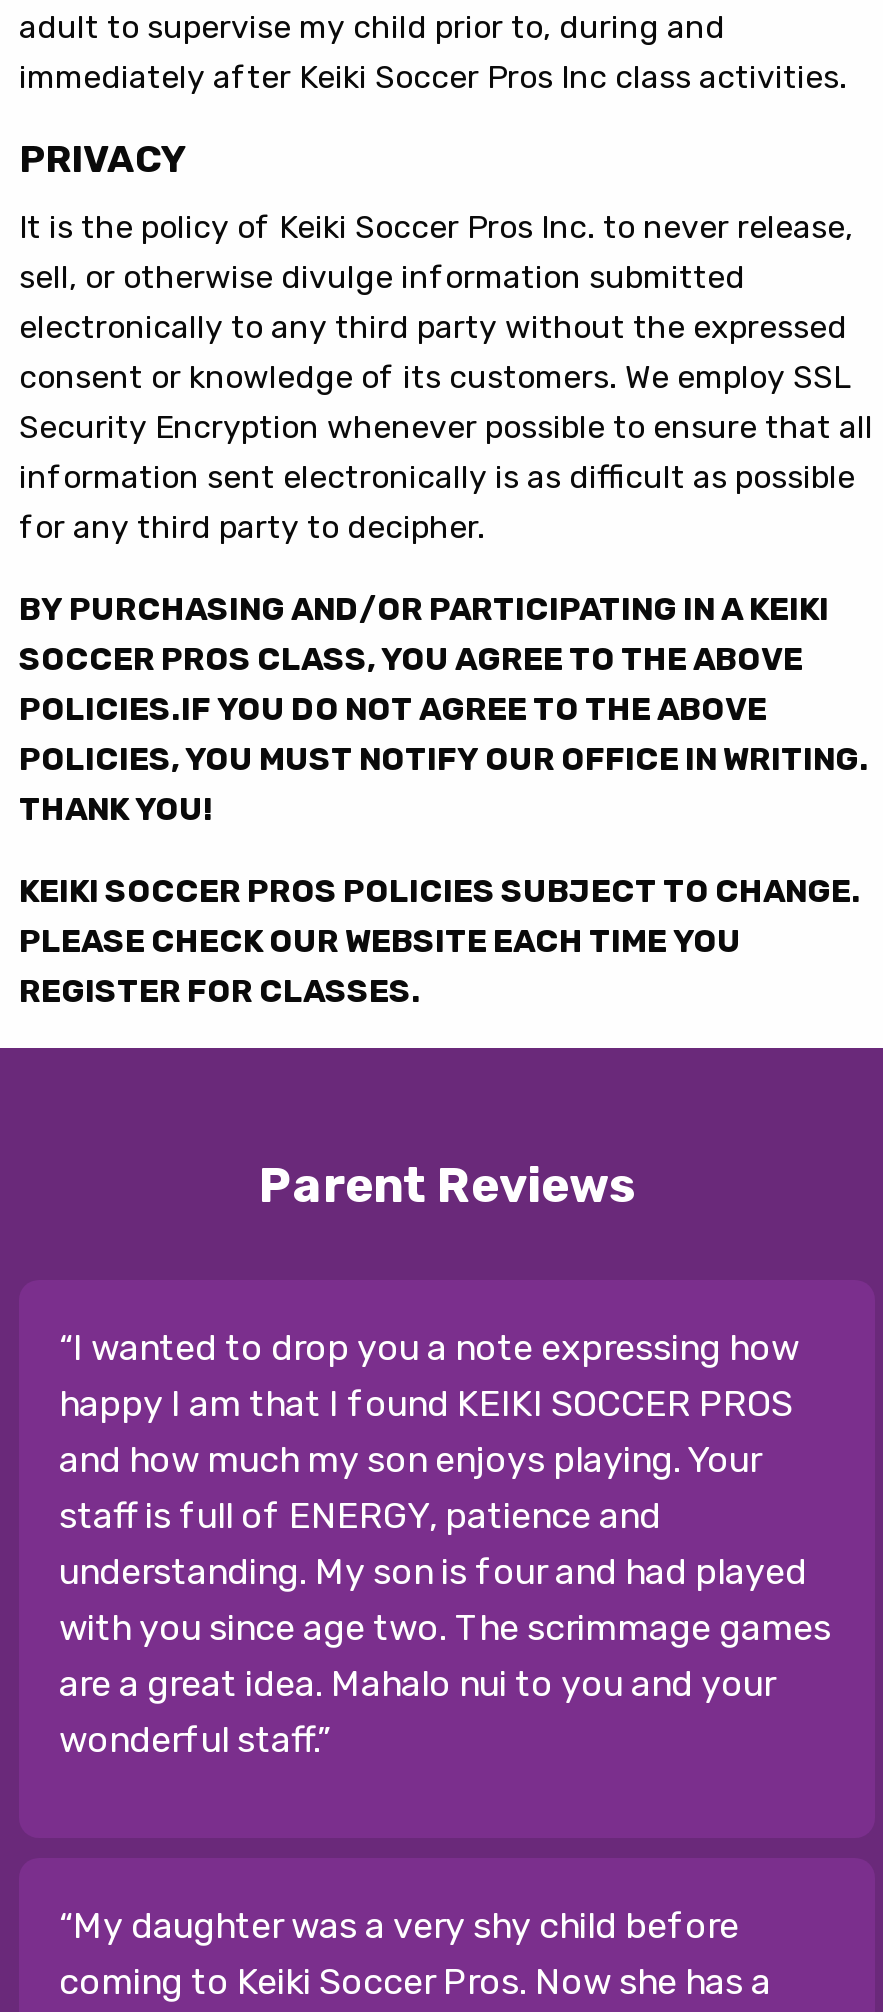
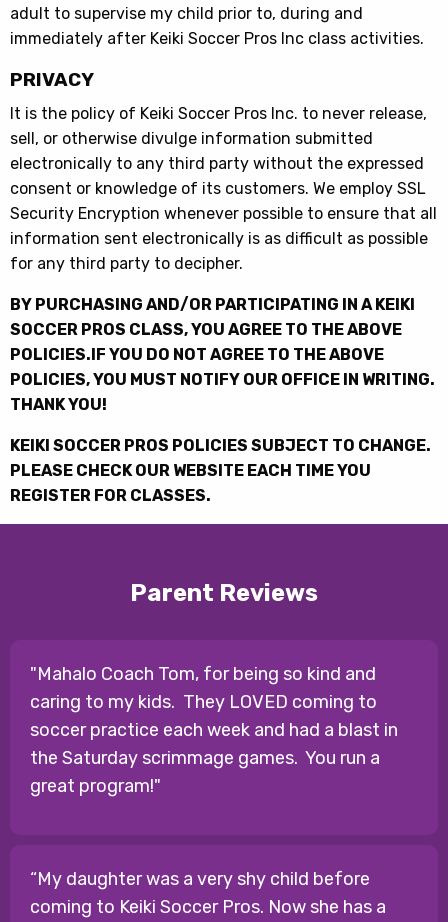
- “I wanted to drop you a note expressing how
- happy I am that I found KEIKI SOCCER PROS
- and how much my son enjoys playing. Your
- staff is full of ENERGY, patience and
- understanding. My son is four and had played
- with you since age two. The scrimmage games
- are a great idea. Mahalo nui to you and your
- wonderful staff.”
+ "Mahalo Coach Tom, for being so kind and
+ caring to my kids. They LOVED coming to
+ soccer practice each week and had a blast in
+ the Saturday scrimmage games. You run a
+ great program!"
